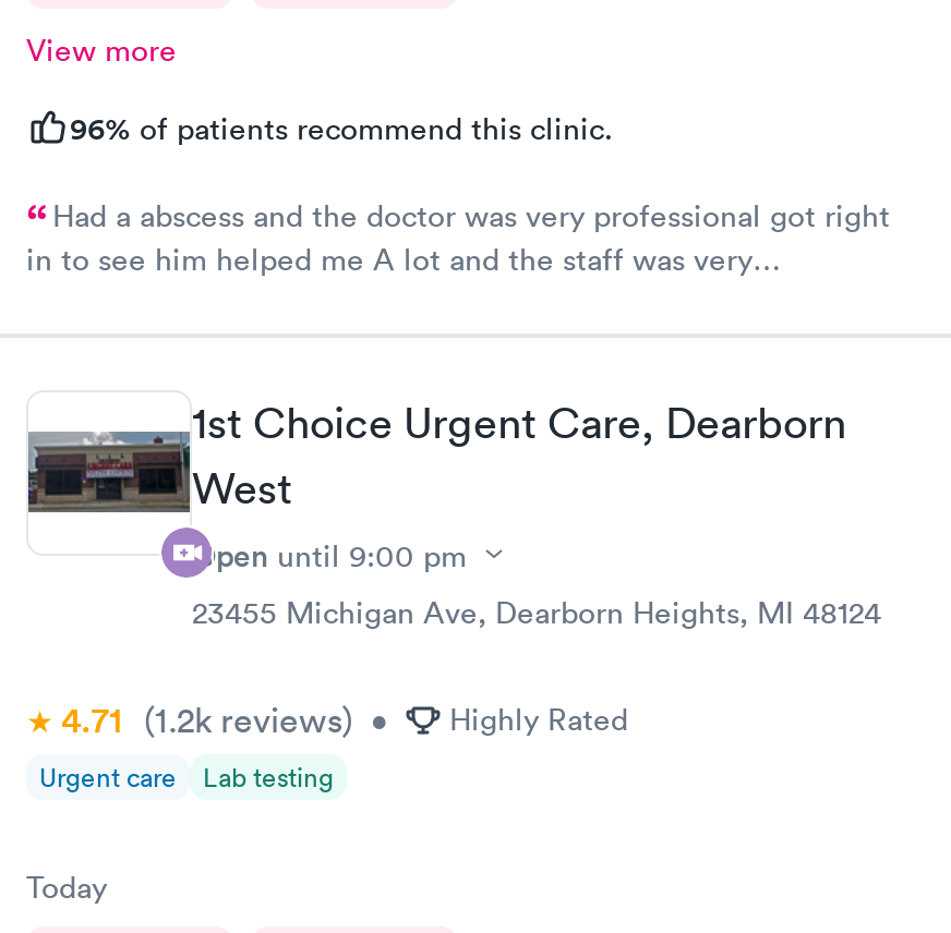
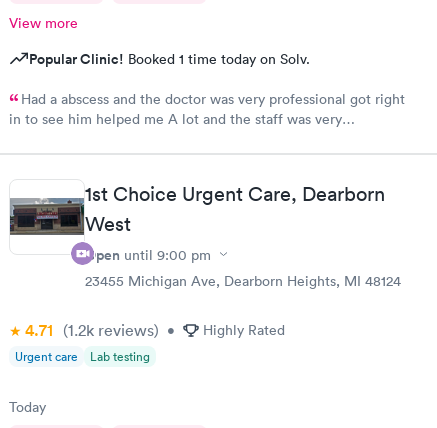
- 96% of patients recommend this clinic.
+ Popular Clinic! Booked 1 time today on Solv.
